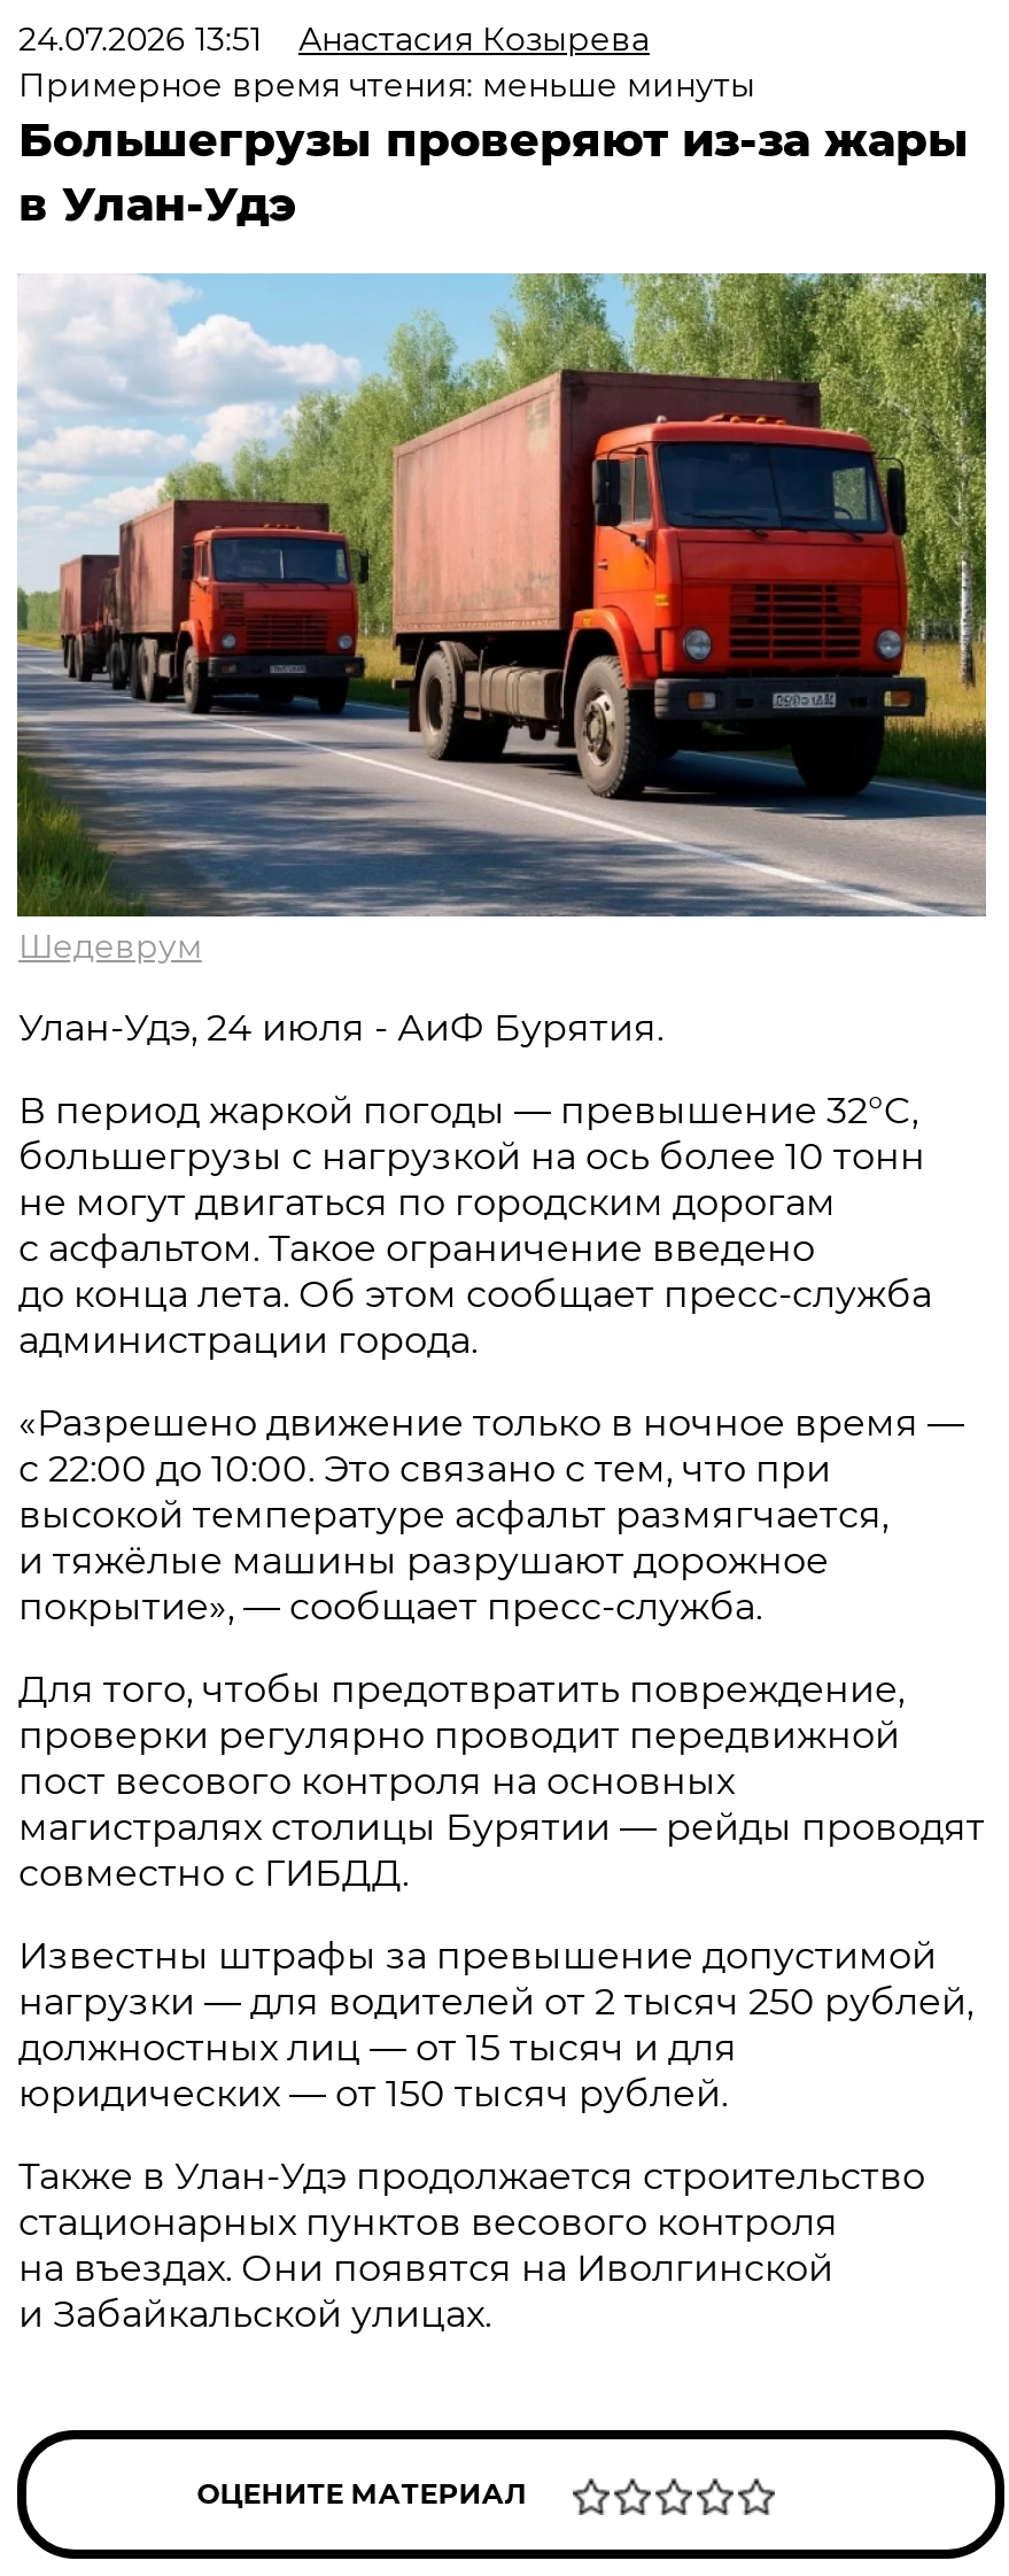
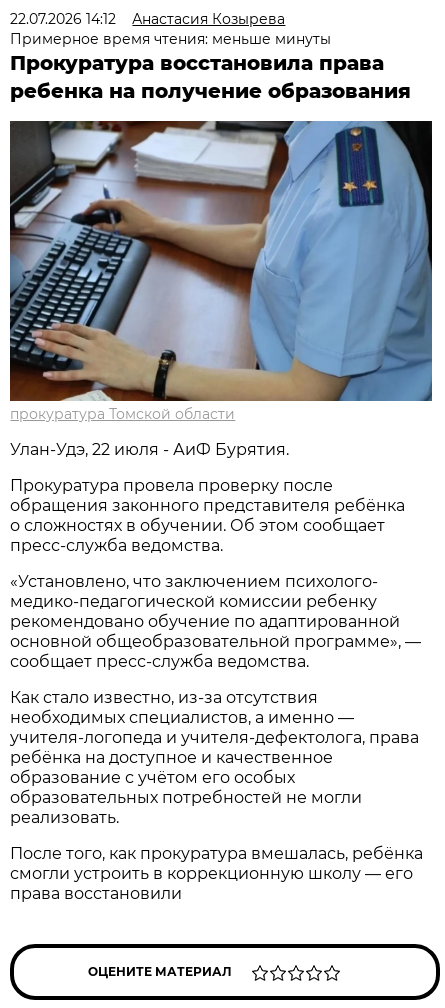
- 24.07.2026 13:51 Анастасия Козырева
+ 22.07.2026 14:12 Анастасия Козырева

- Большегрузы проверяют из-за жары
- в Улан-Удэ
+ Прокуратура восстановила права
+ ребенка на получение образования

- [image]
- Шедеврум
- Улан-Удэ, 24 июля - АиФ Бурятия.
- В период жаркой погоды — превышение 32°C,
- большегрузы с нагрузкой на ось более 10 тонн
- не могут двигаться по городским дорогам
- с асфальтом. Такое ограничение введено
- до конца лета. Об этом сообщает пресс-служба
- администрации города.
- «Разрешено движение только в ночное время —
- с 22:00 до 10:00. Это связано с тем, что при
- высокой температуре асфальт размягчается,
- и тяжёлые машины разрушают дорожное
- покрытие», — сообщает пресс-служба.
- Для того, чтобы предотвратить повреждение,
- проверки регулярно проводит передвижной
- пост весового контроля на основных
- магистралях столицы Бурятии — рейды проводят
- совместно с ГИБДД.
- Известны штрафы за превышение допустимой
- нагрузки — для водителей от 2 тысяч 250 рублей,
- должностных лиц — от 15 тысяч и для
- юридических — от 150 тысяч рублей.
- Также в Улан-Удэ продолжается строительство
- стационарных пунктов весового контроля
- на въездах. Они появятся на Иволгинской
- и Забайкальской улицах.
+ [image]
+ прокуратура Томской области
+ Улан-Удэ, 22 июля - АиФ Бурятия.
+ Прокуратура провела проверку после
+ обращения законного представителя ребёнка
+ о сложностях в обучении. Об этом сообщает
+ пресс-служба ведомства.
+ «Установлено, что заключением психолого-
+ медико-педагогической комиссии ребенку
+ рекомендовано обучение по адаптированной
+ основной общеобразовательной программе», —
+ сообщает пресс-служба ведомства.
+ Как стало известно, из-за отсутствия
+ необходимых специалистов, а именно —
+ учителя-логопеда и учителя-дефектолога, права
+ ребёнка на доступное и качественное
+ образование с учётом его особых
+ образовательных потребностей не могли
+ реализовать.
+ После того, как прокуратура вмешалась, ребёнка
+ смогли устроить в коррекционную школу — его
+ права восстановили
